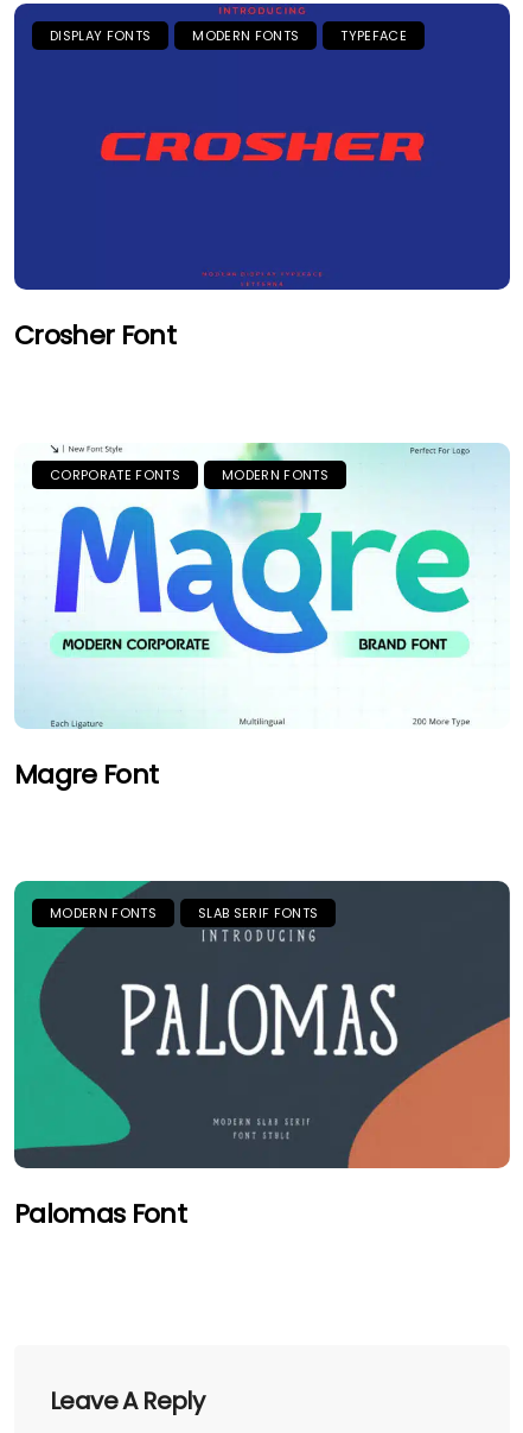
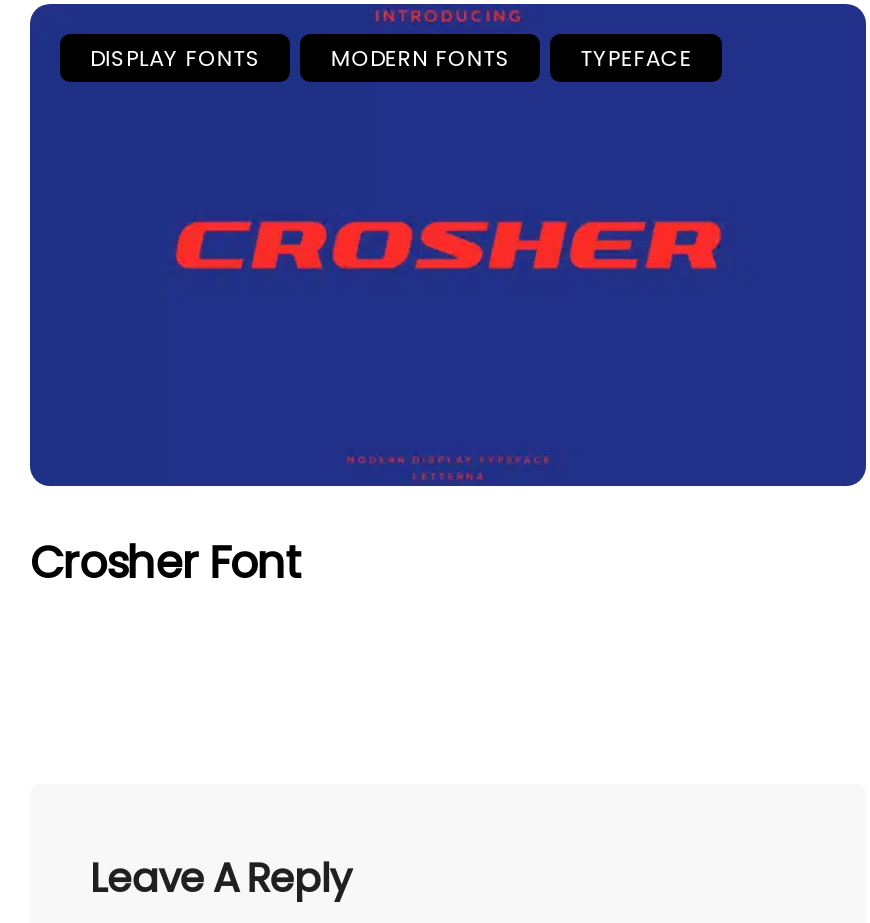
- [image]
- CORPORATE FONTS
- MODERN FONTS

- Magre Font

- [image]
- MODERN FONTS
- SLAB SERIF FONTS

- Palomas Font
